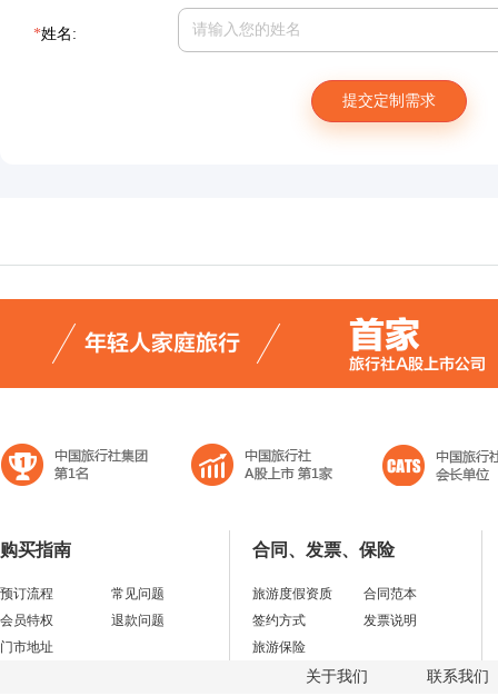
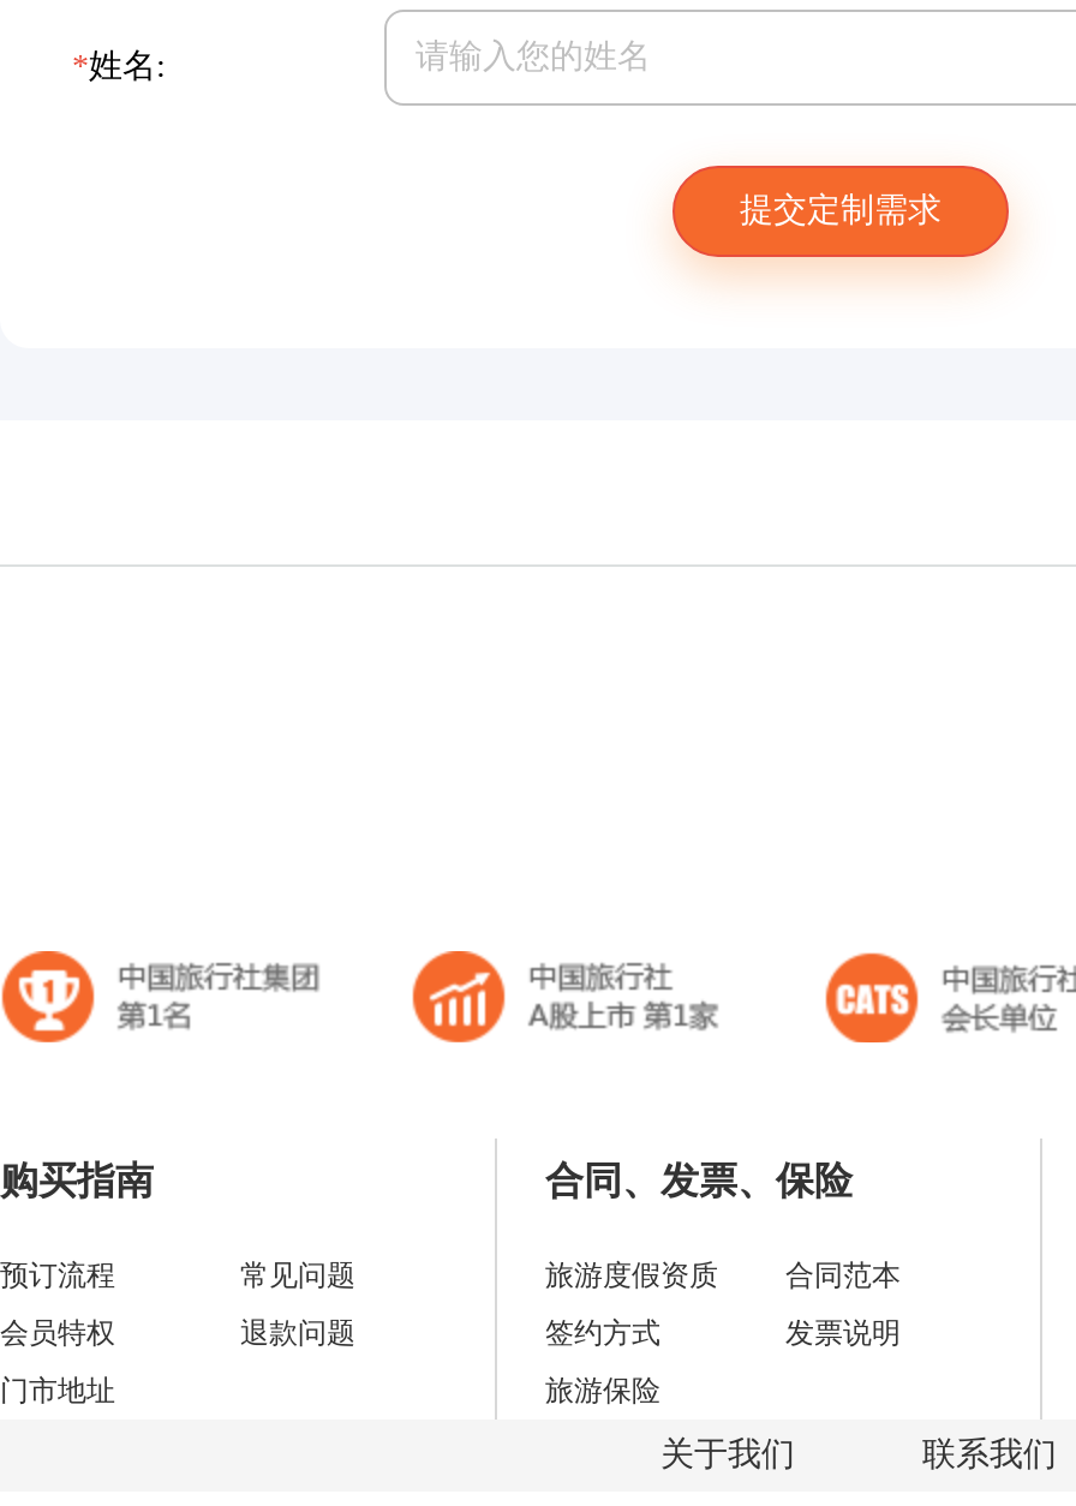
- [image]
